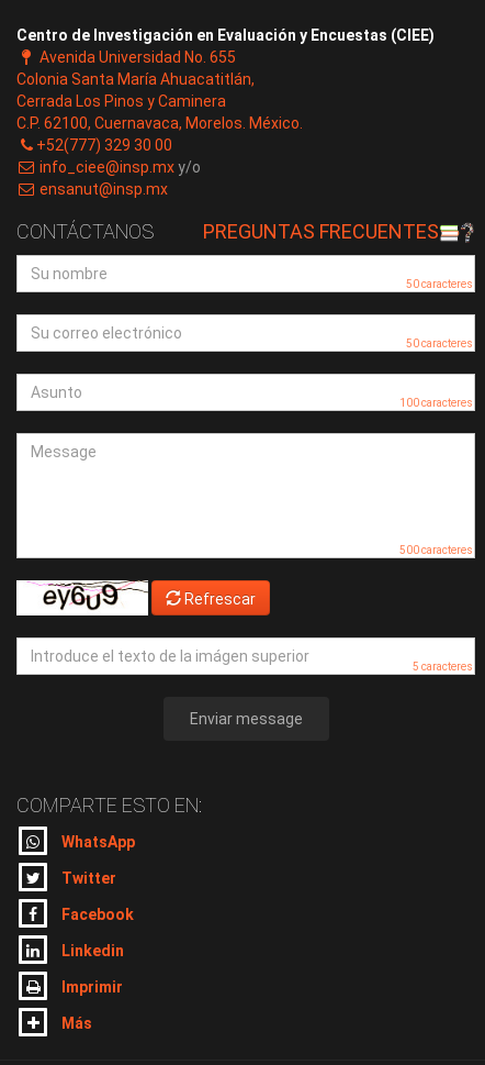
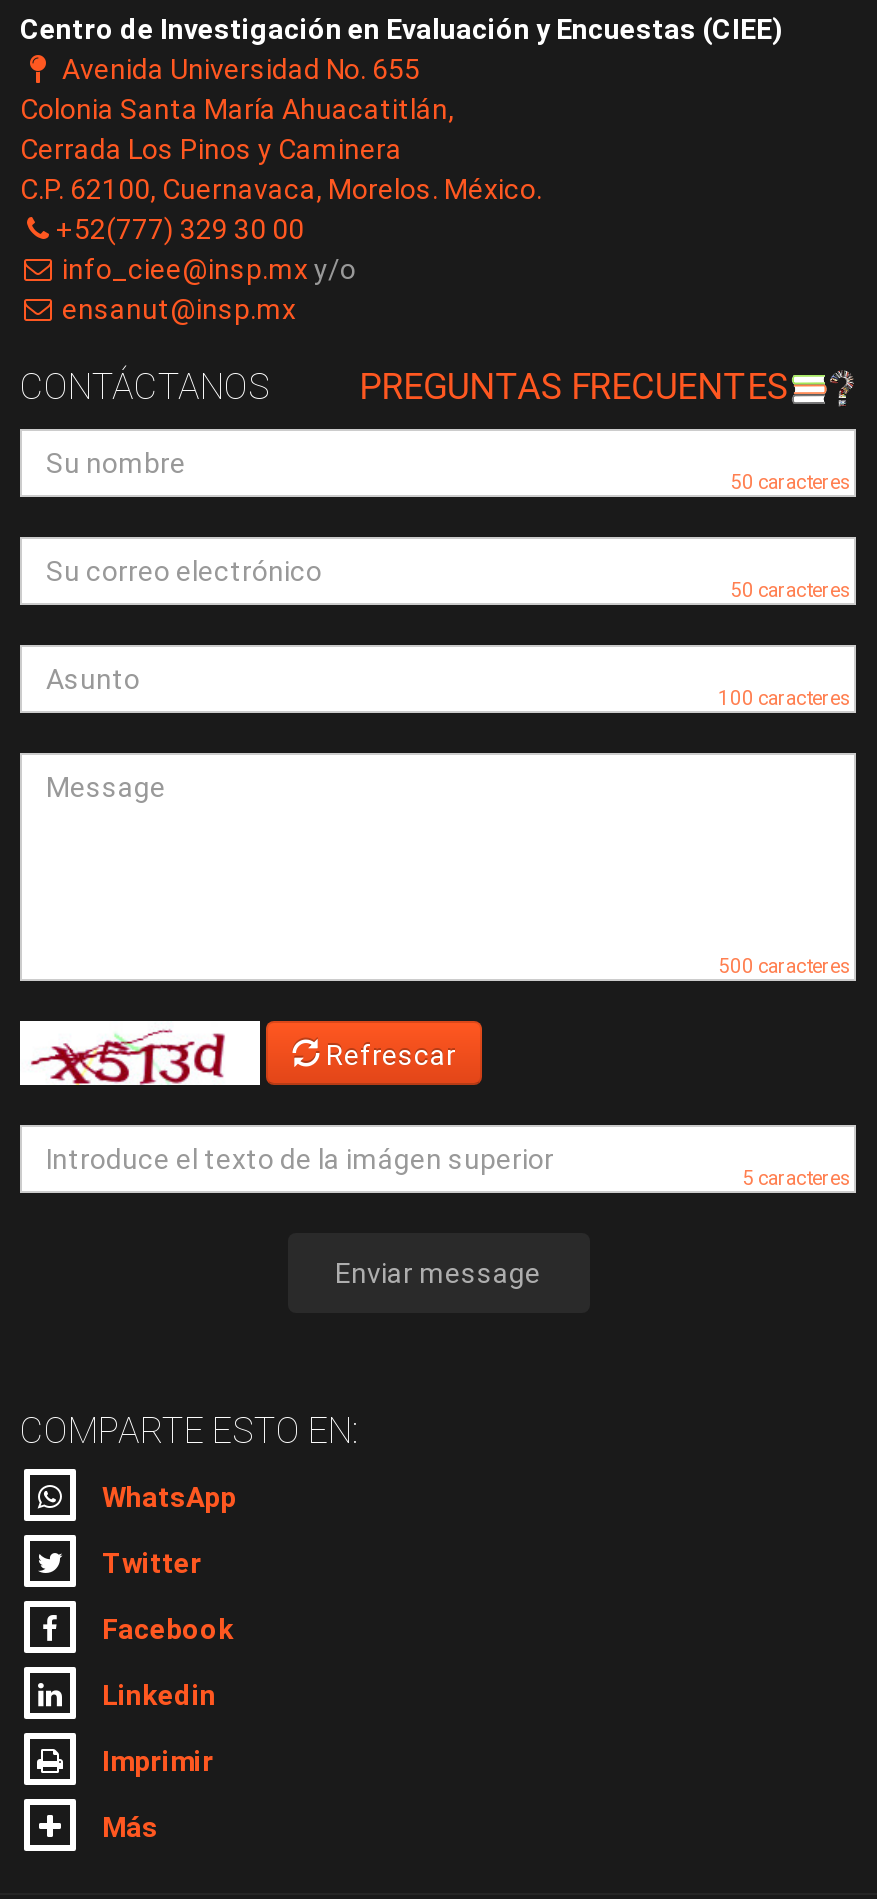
- [image]
+ [image]
